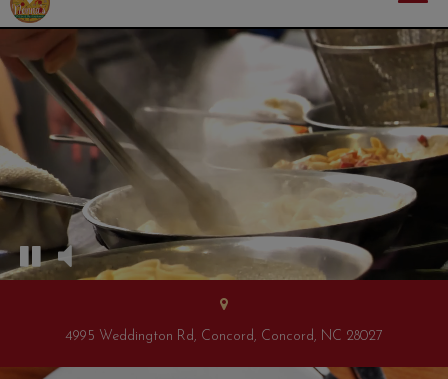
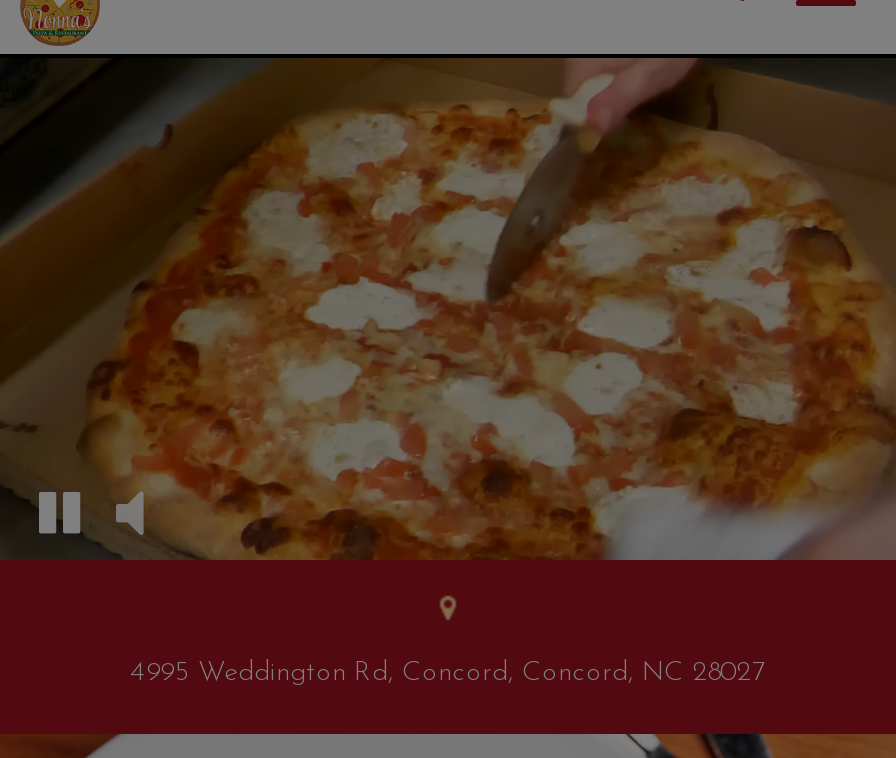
- [image]
+ [image]
